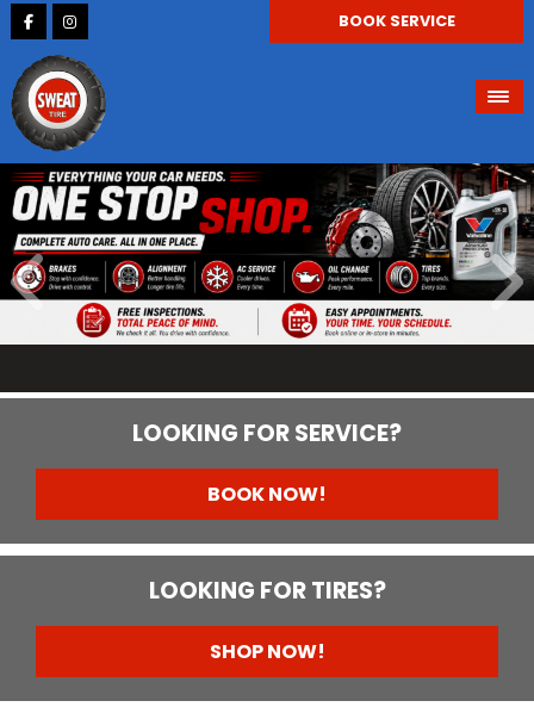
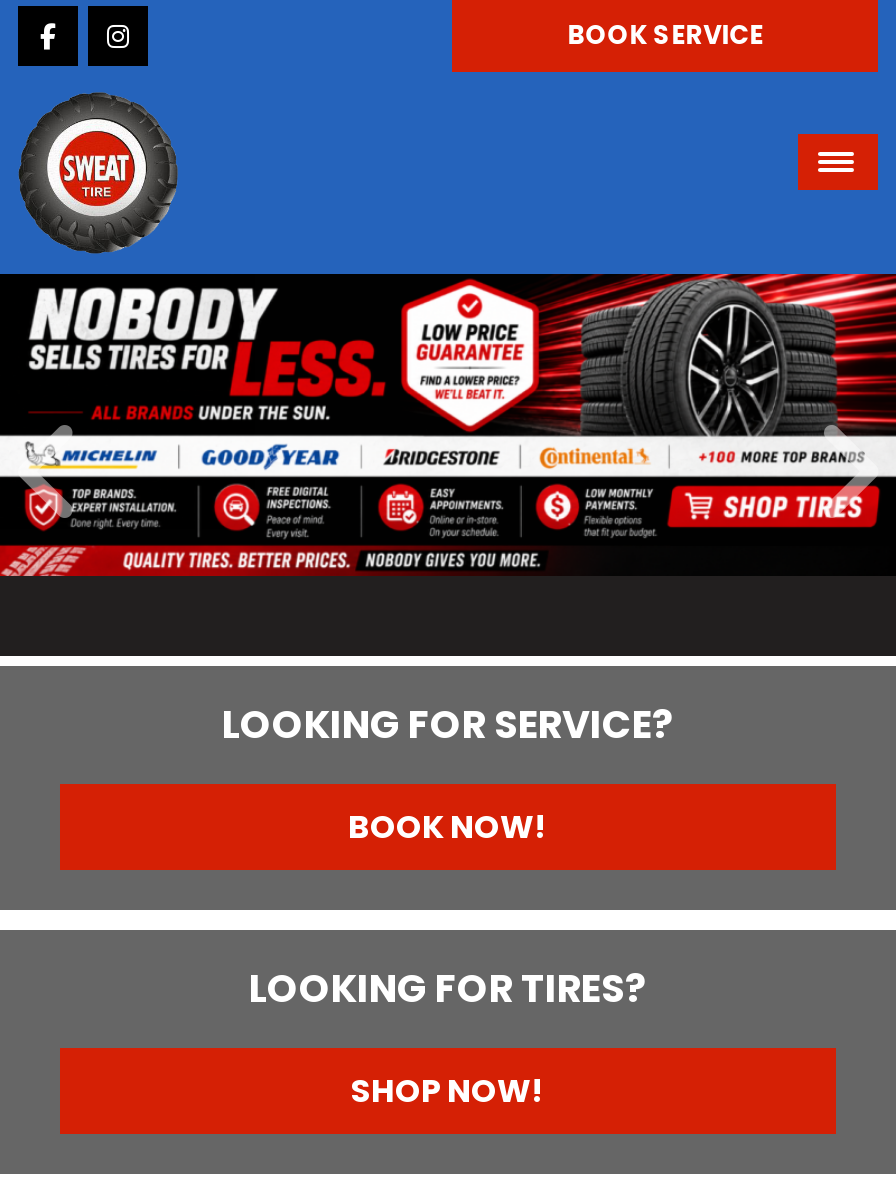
- [image]
+ [image]
